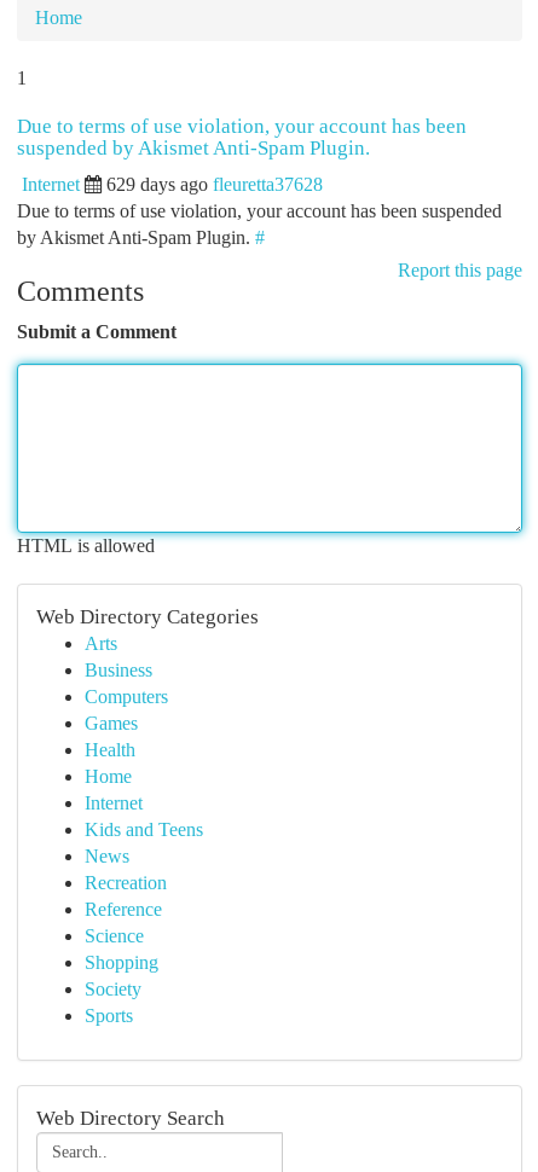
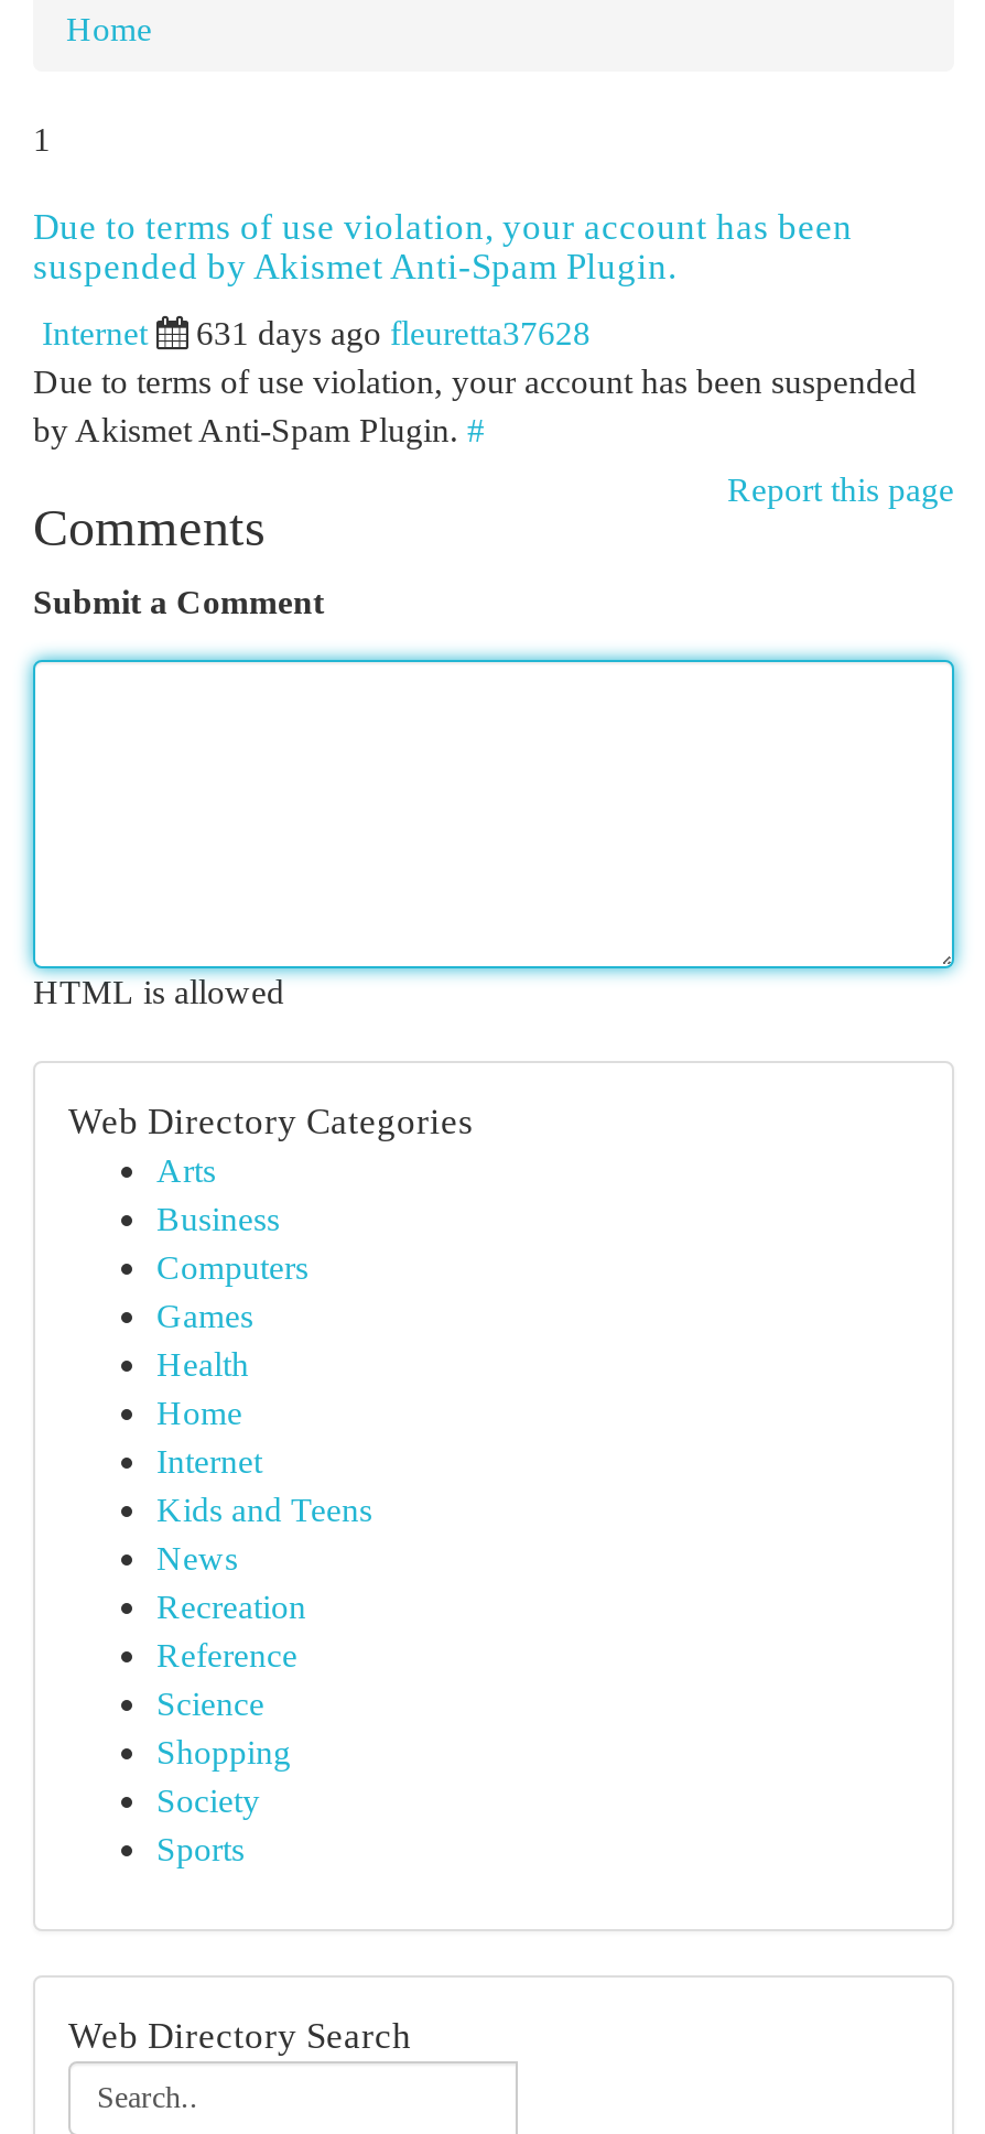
- 629 days ago fleuretta37628
+ 631 days ago fleuretta37628
